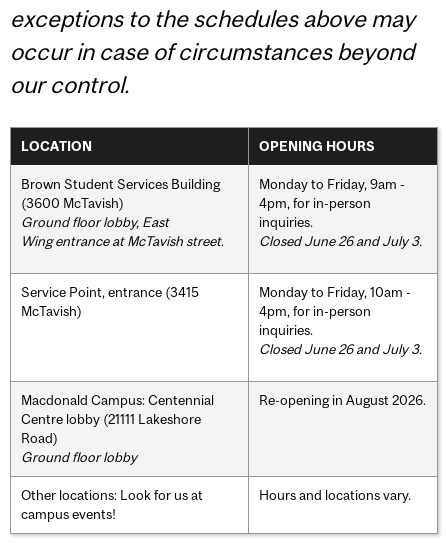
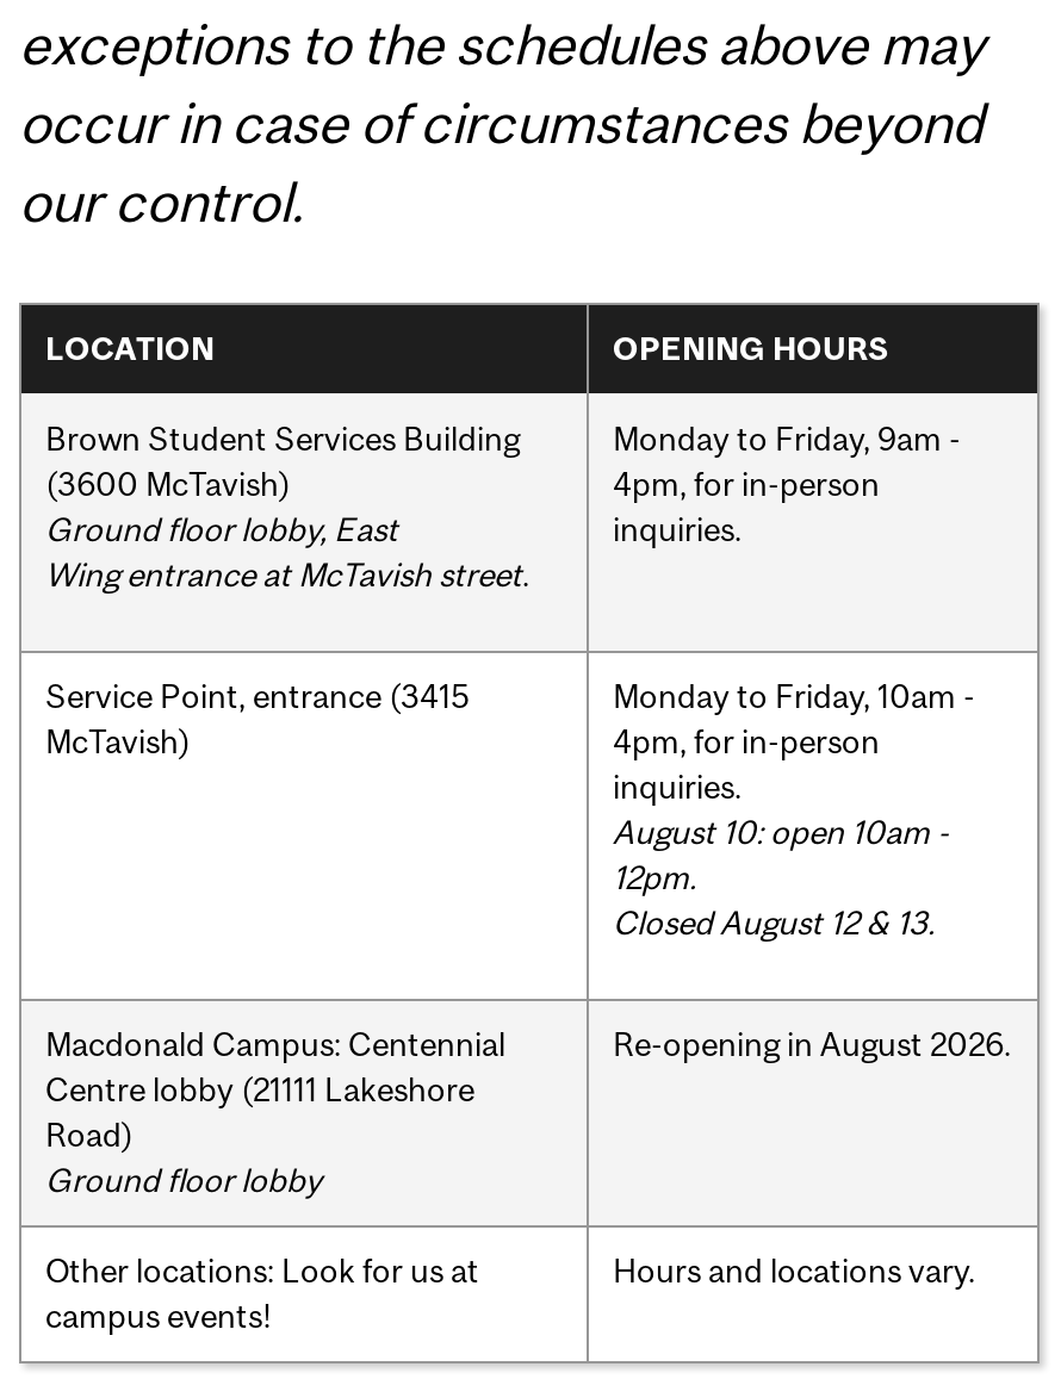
- Closed June 26 and July 3.

- Closed June 26 and July 3.
+ August 10: open 10am -
+ 12pm.
+ Closed August 12 & 13.
